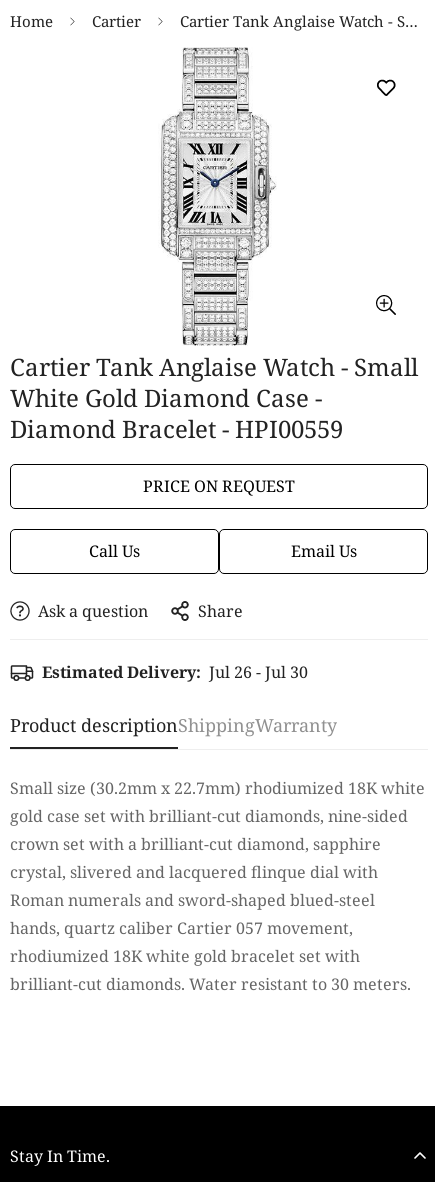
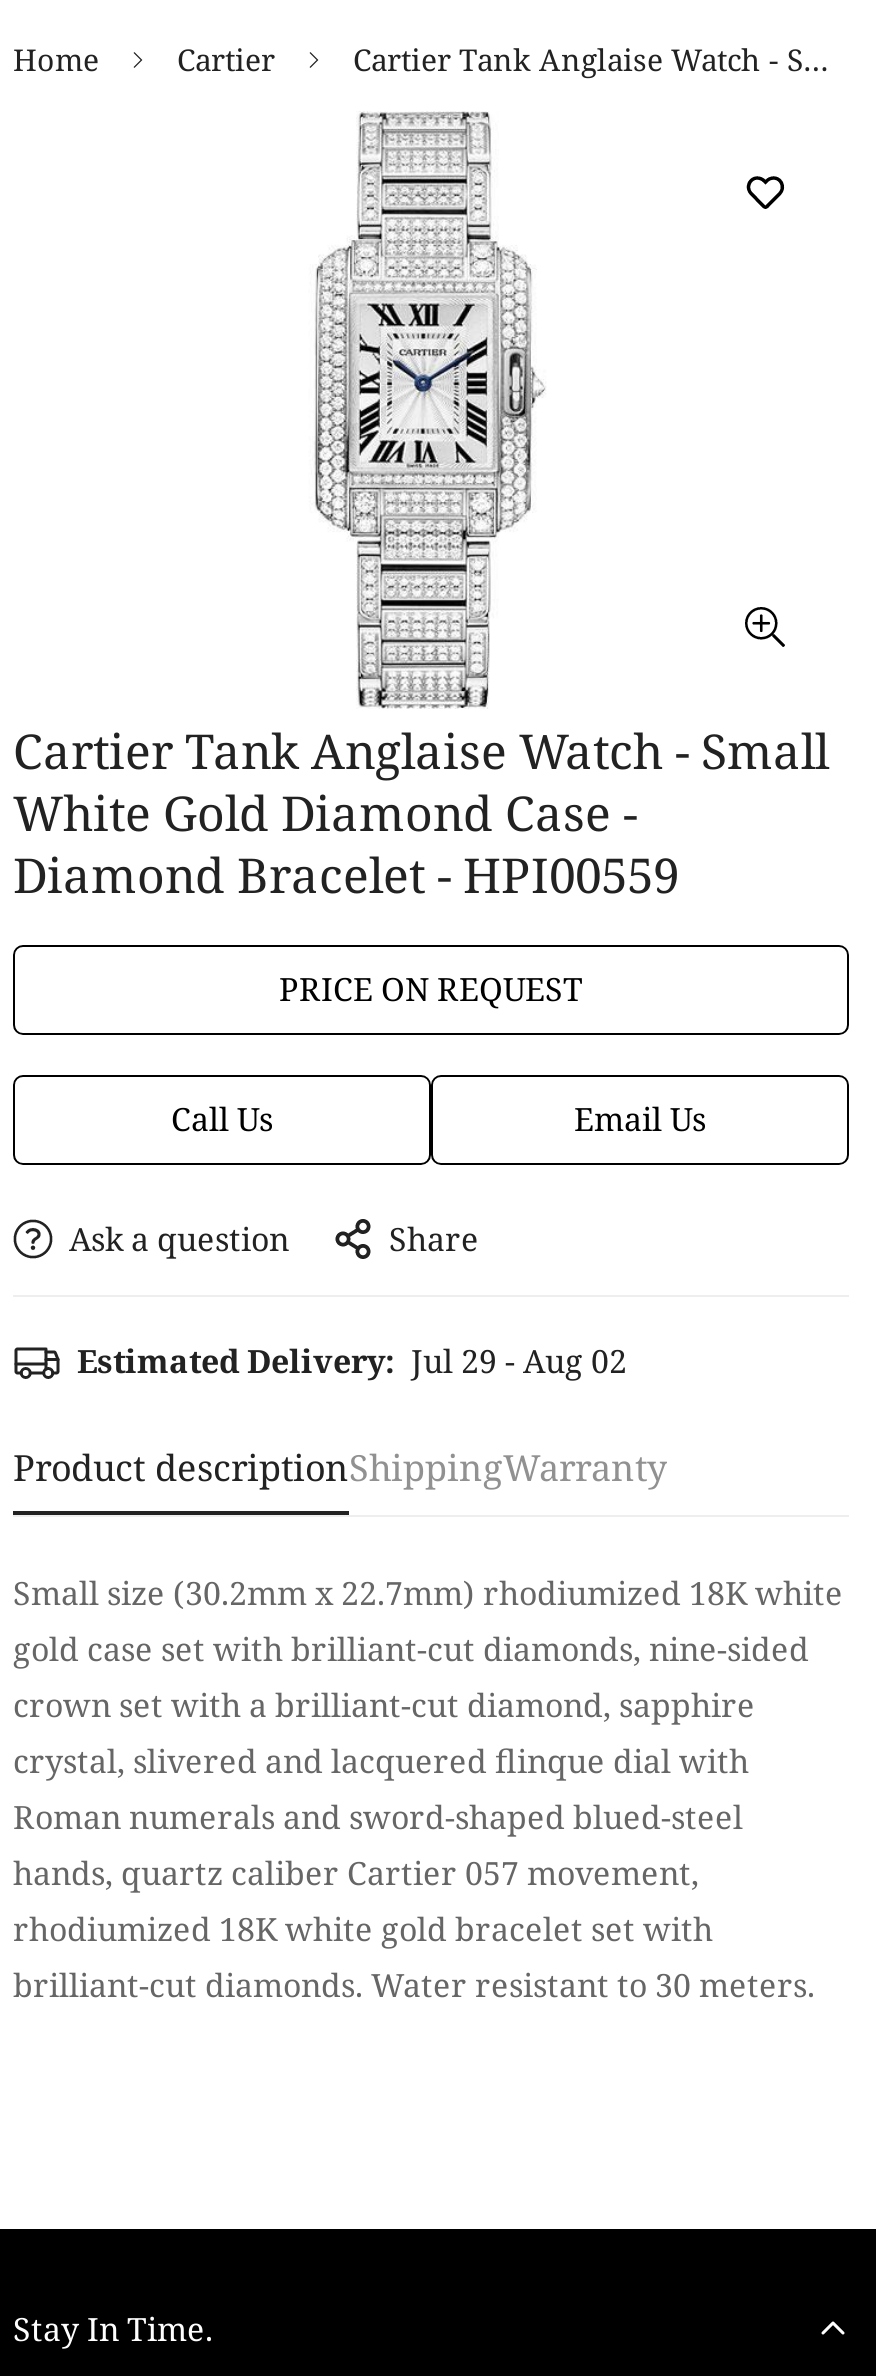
- Estimated Delivery: Jul 26 - Jul 30
+ Estimated Delivery: Jul 29 - Aug 02
